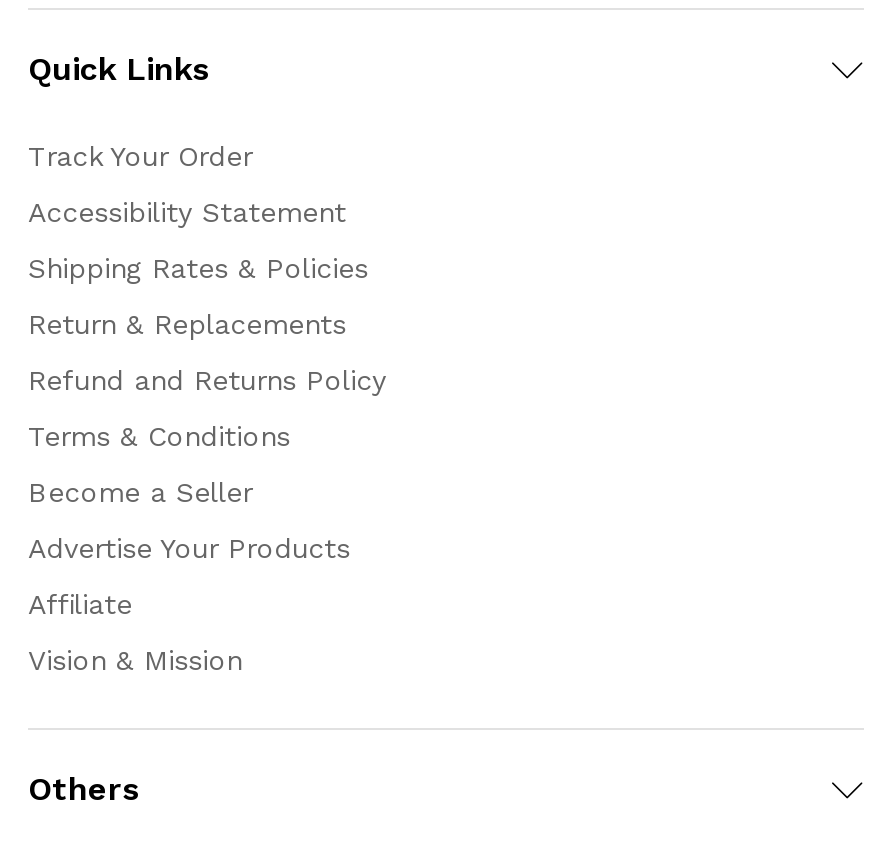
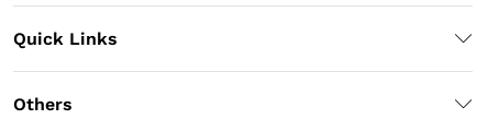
- Track Your Order
- Accessibility Statement
- Shipping Rates & Policies
- Return & Replacements
- Refund and Returns Policy
- Terms & Conditions
- Become a Seller
- Advertise Your Products
- Affiliate
- Vision & Mission
